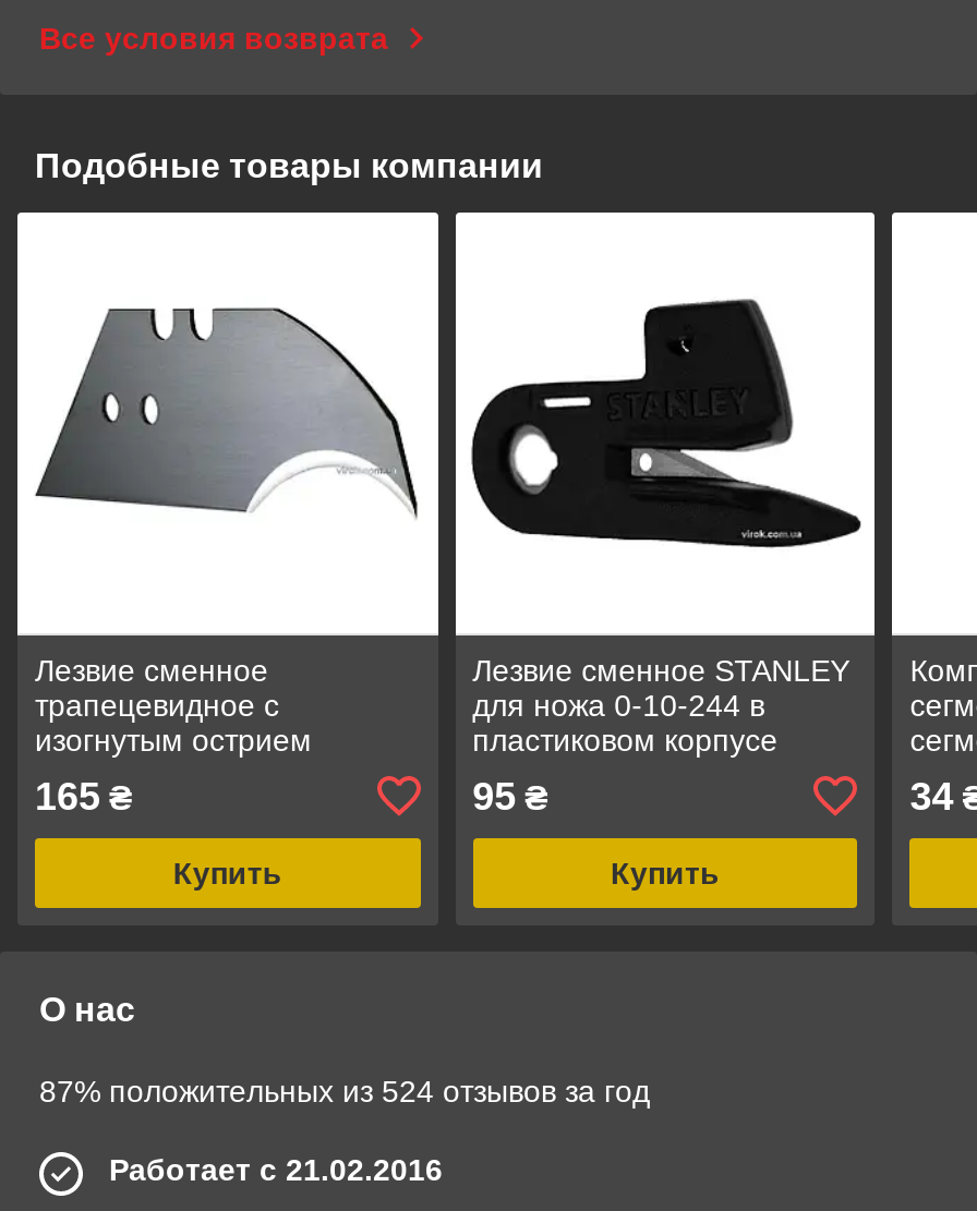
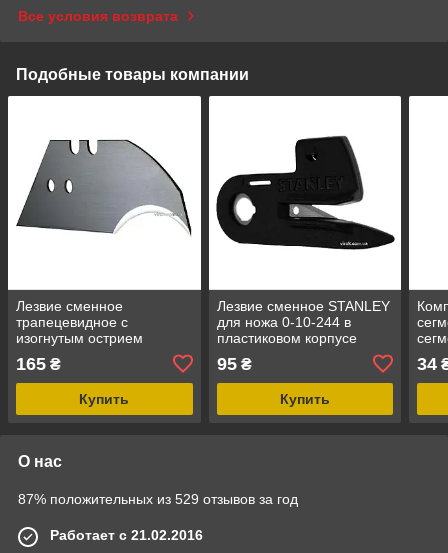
- 87% положительных из 524 отзывов за год
+ 87% положительных из 529 отзывов за год
